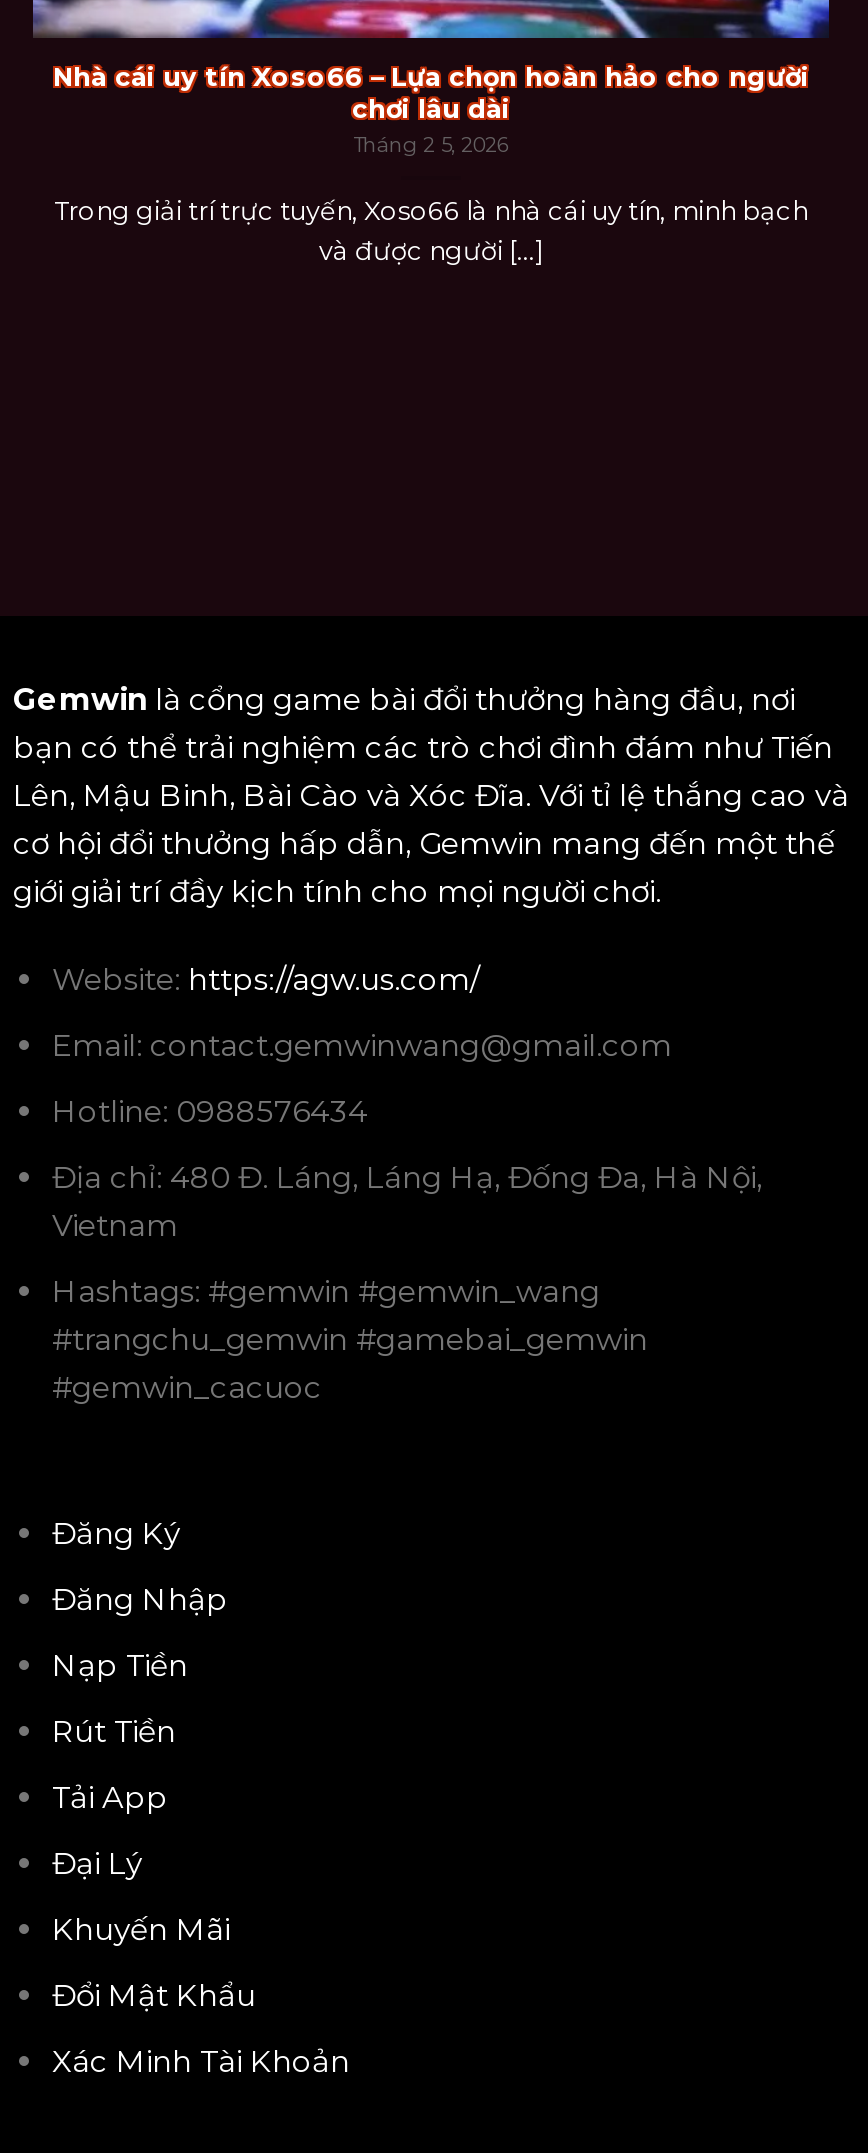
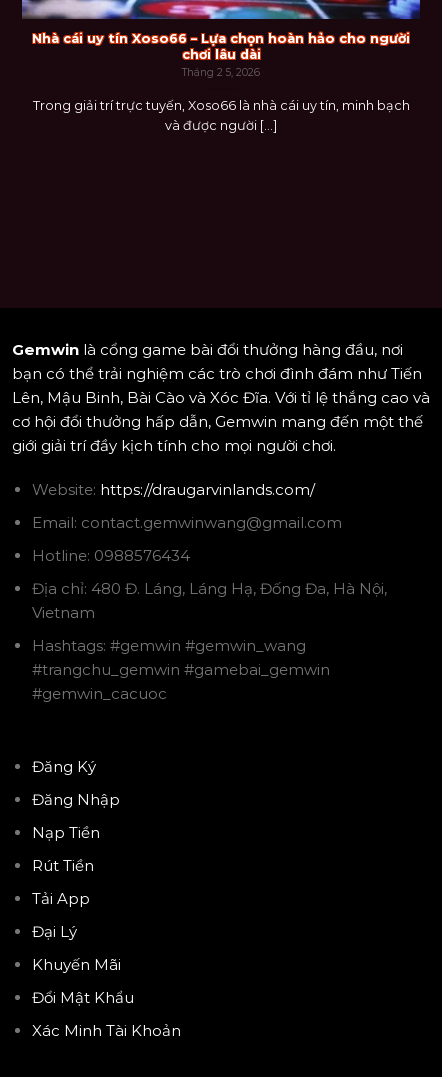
- Website: https://agw.us.com/
+ Website: https://draugarvinlands.com/
